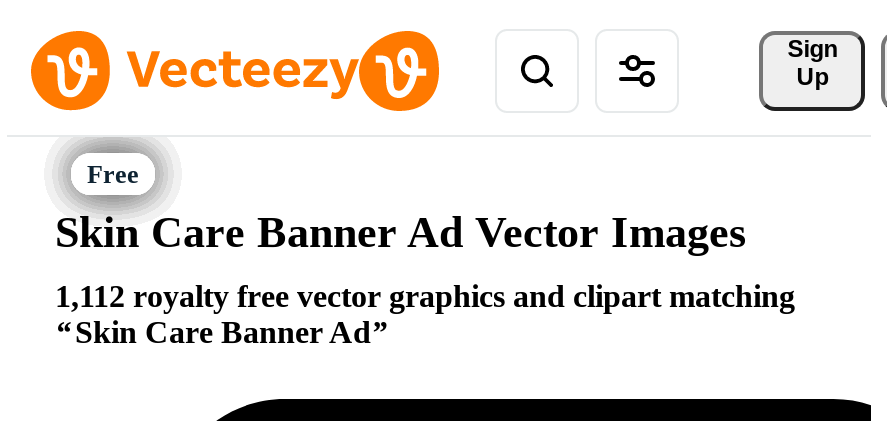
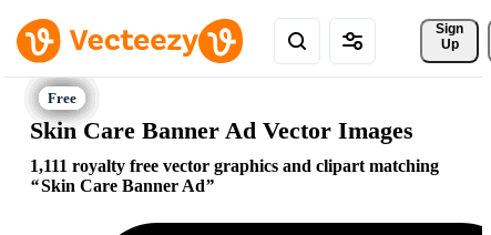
- 1,112 royalty free vector graphics and clipart matching
+ 1,111 royalty free vector graphics and clipart matching
